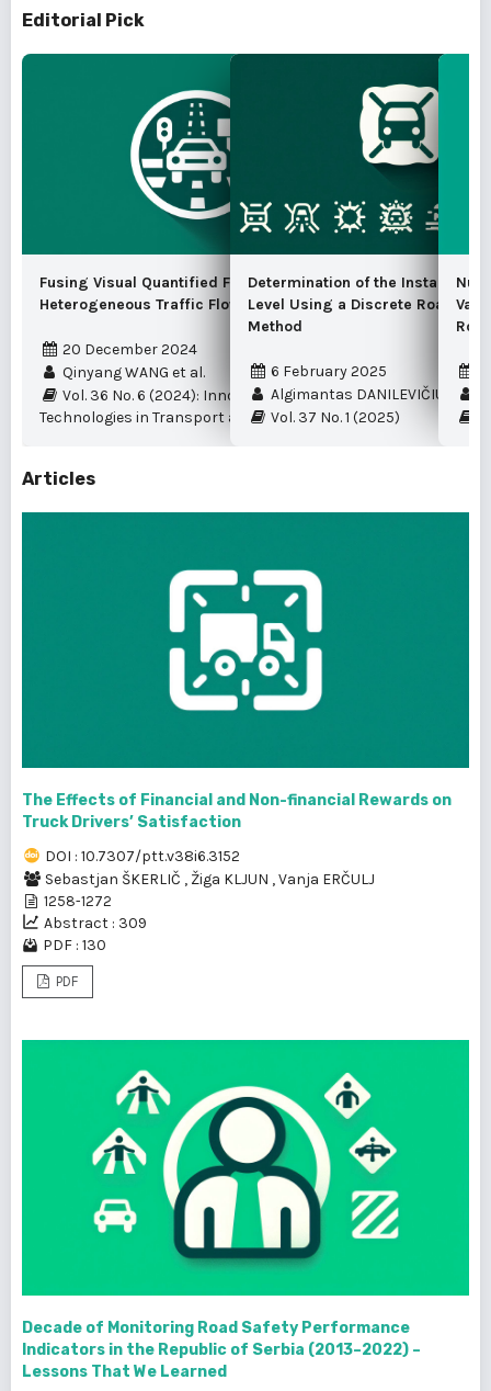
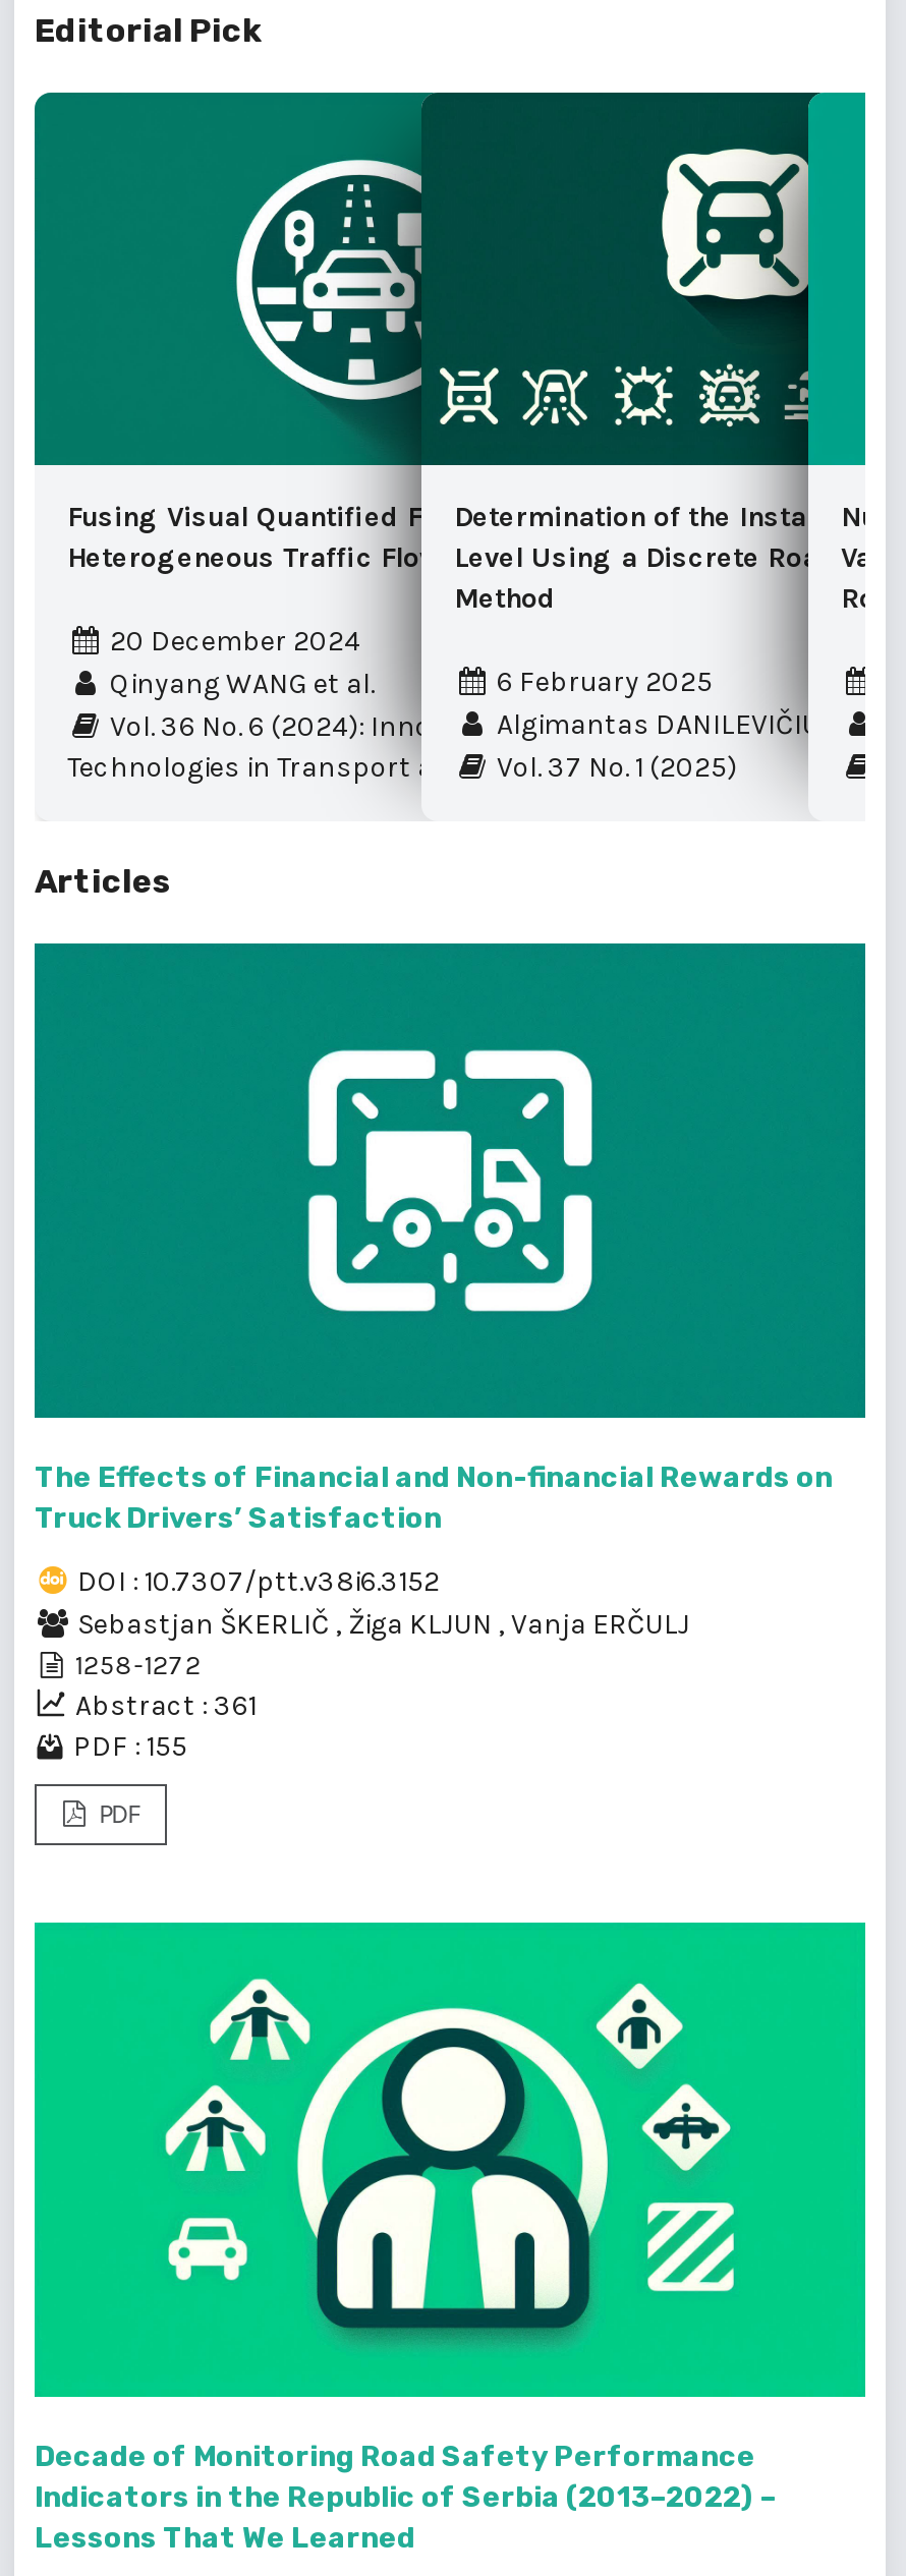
- Abstract : 309
+ Abstract : 361

- PDF : 130
+ PDF : 155
